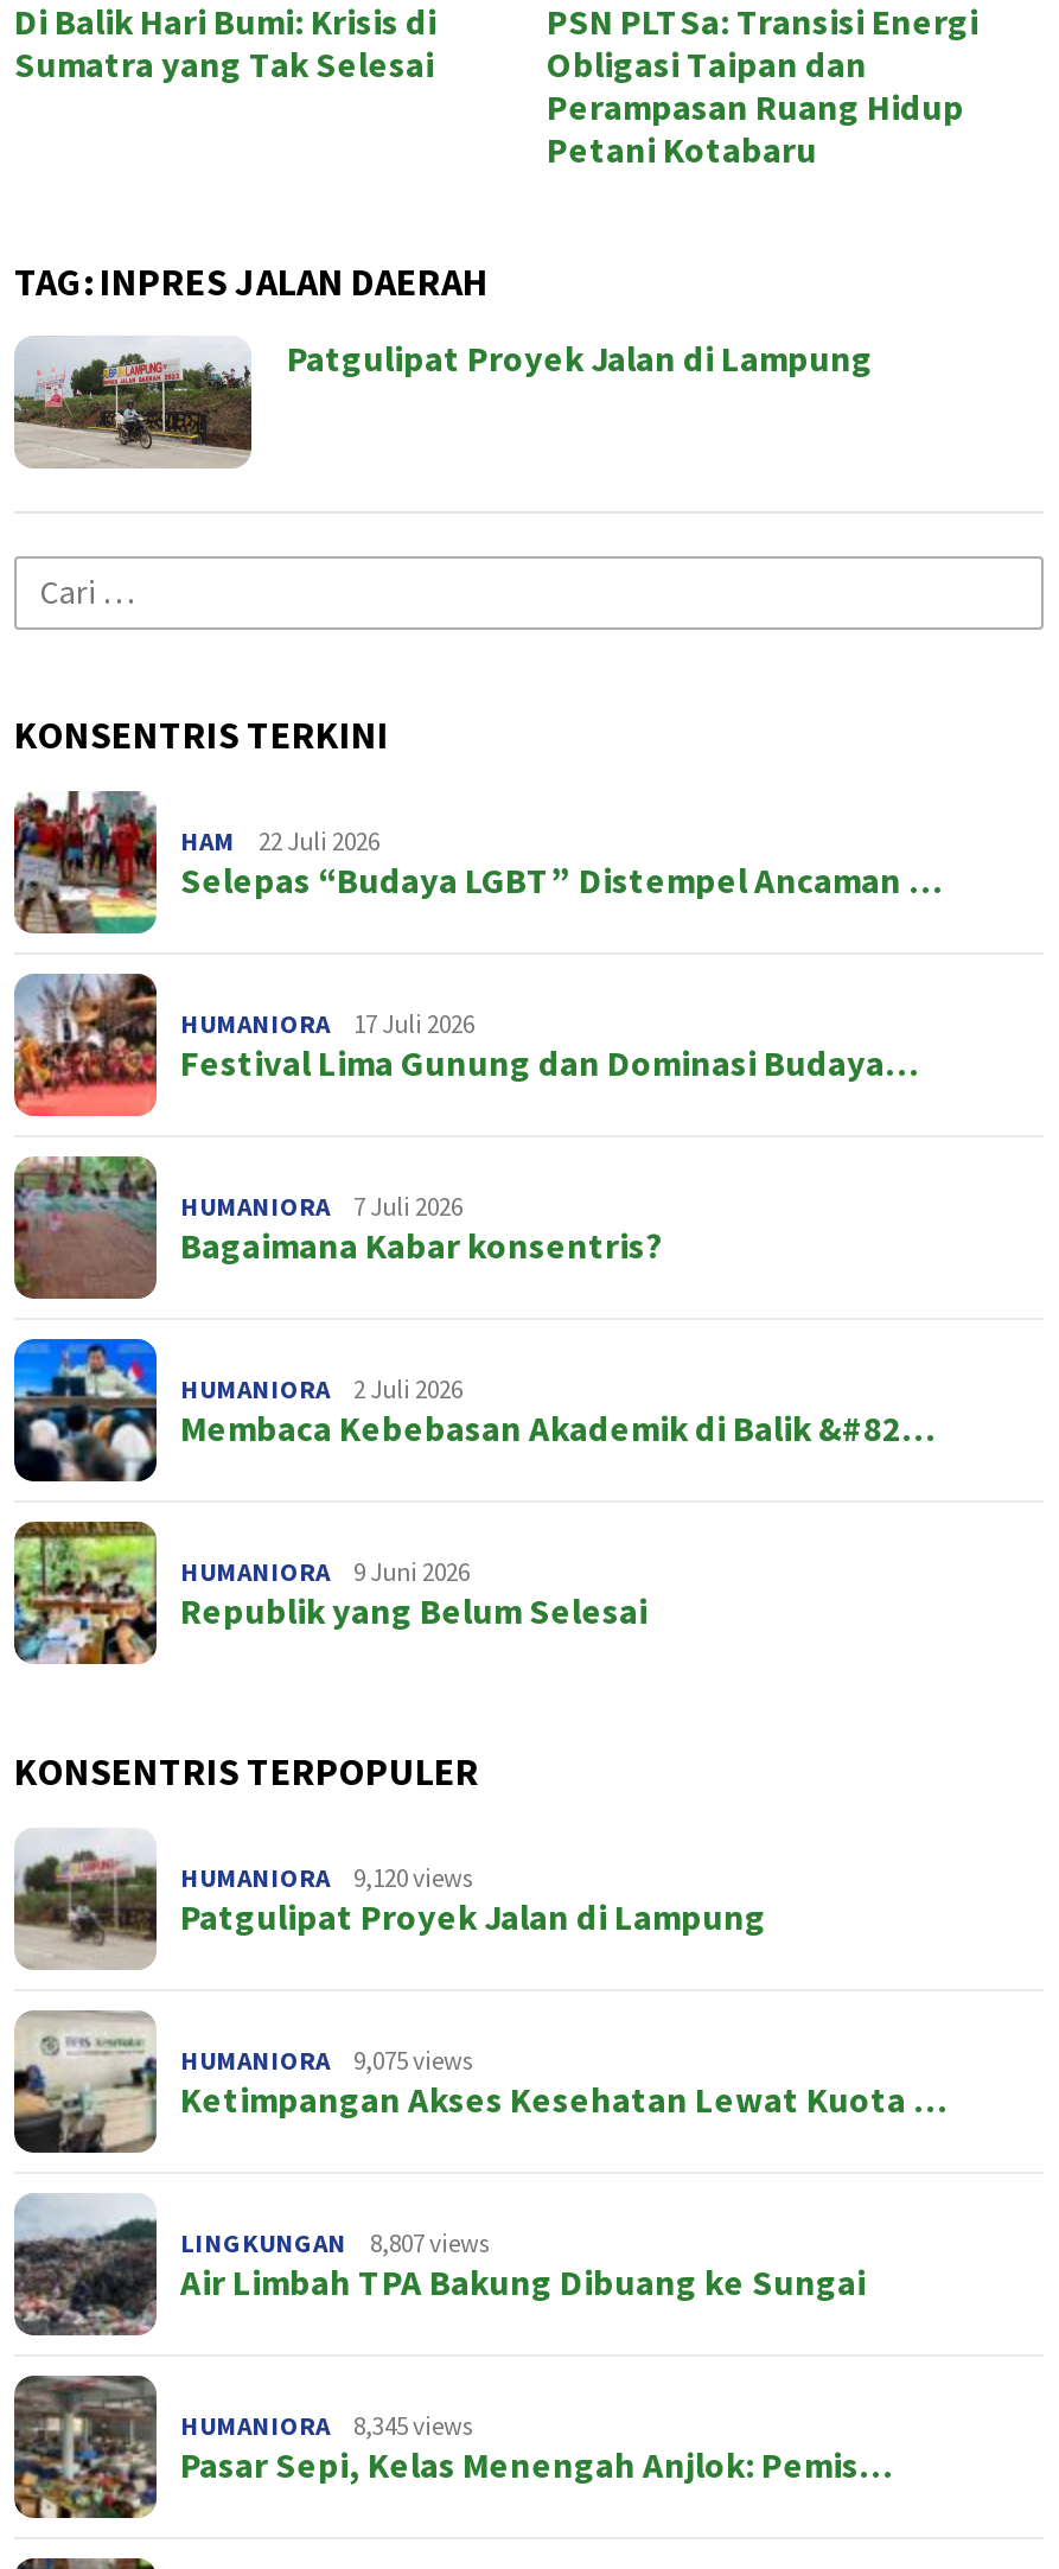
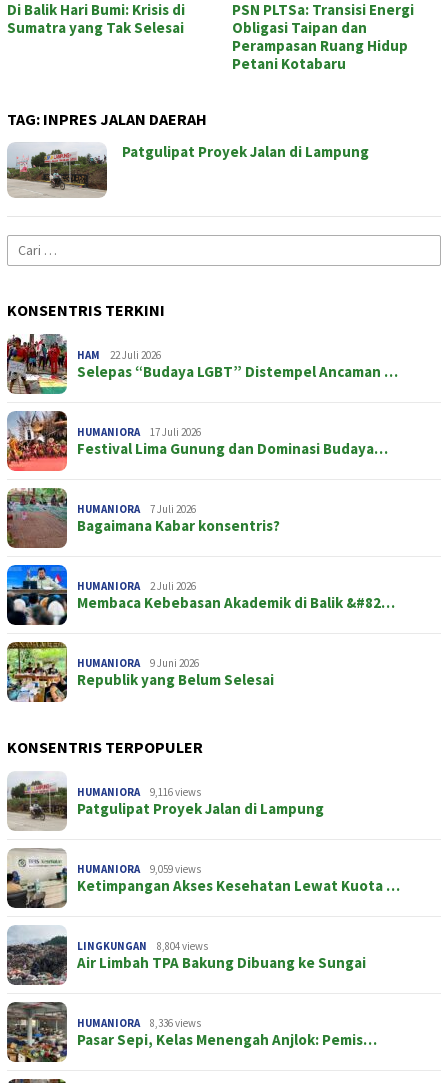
- HUMANIORA 9,120 views
+ HUMANIORA 9,116 views

- HUMANIORA 9,075 views
+ HUMANIORA 9,059 views

- LINGKUNGAN 8,807 views
+ LINGKUNGAN 8,804 views

- HUMANIORA 8,345 views
+ HUMANIORA 8,336 views
